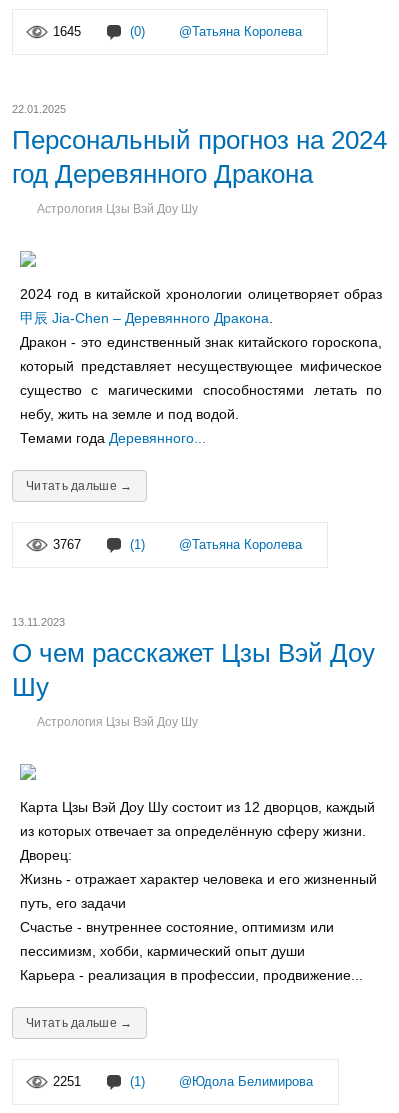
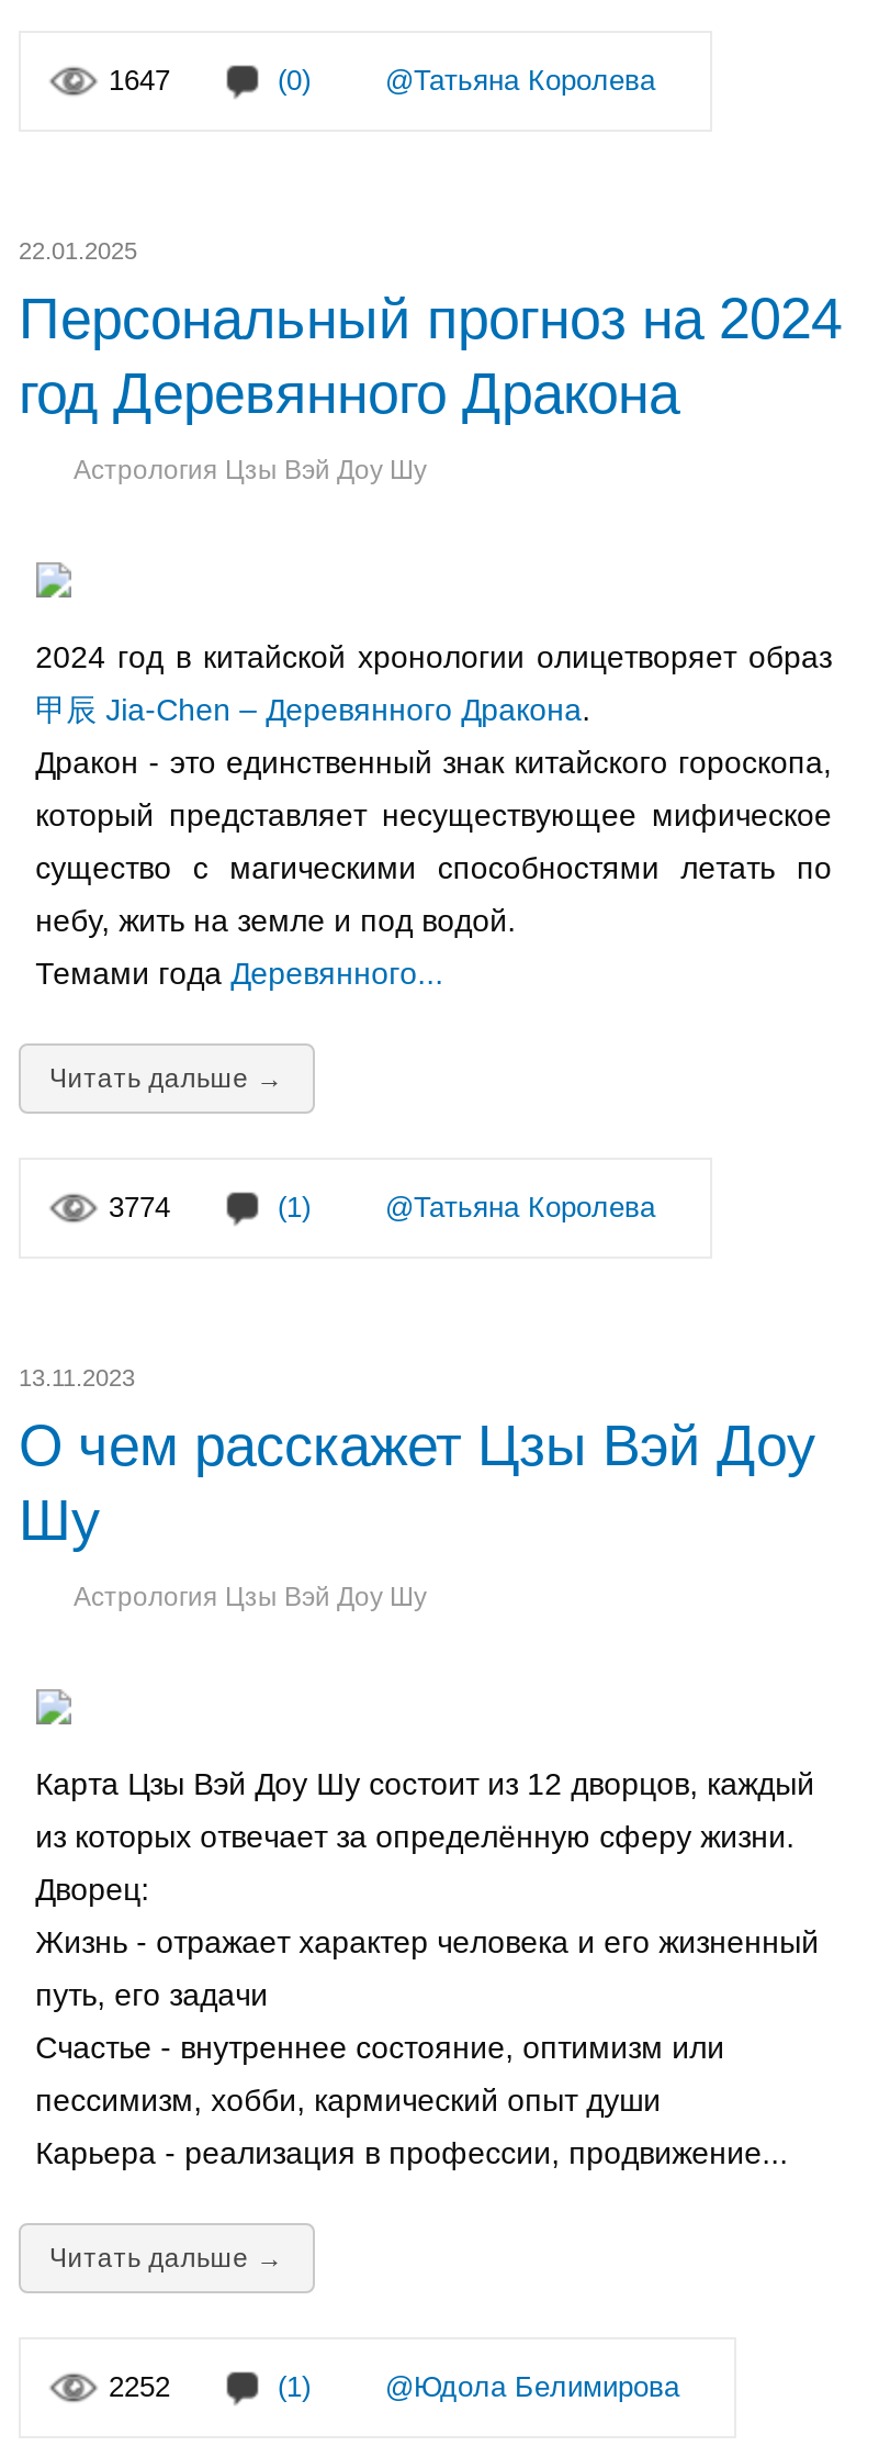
- 1645
+ 1647

- 3767
+ 3774

- 2251
+ 2252
